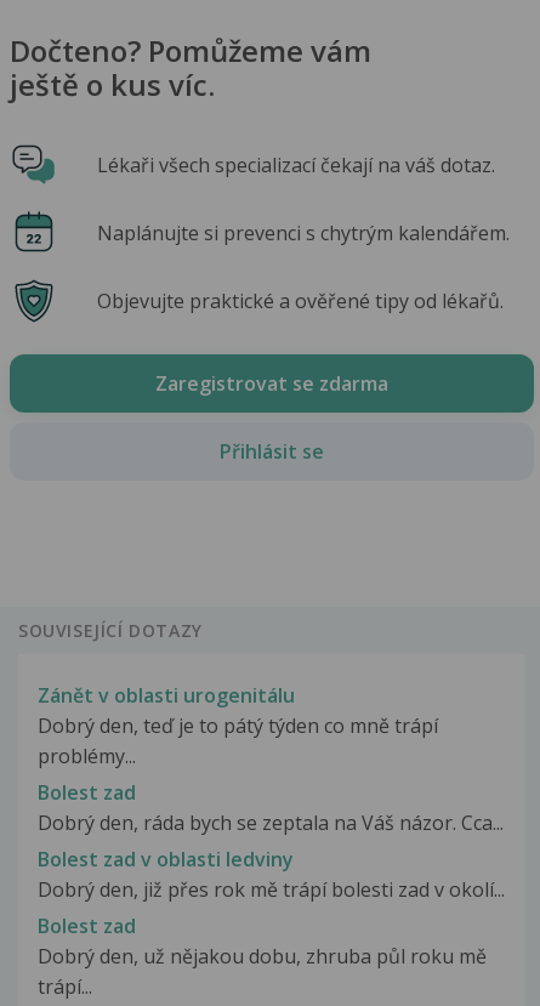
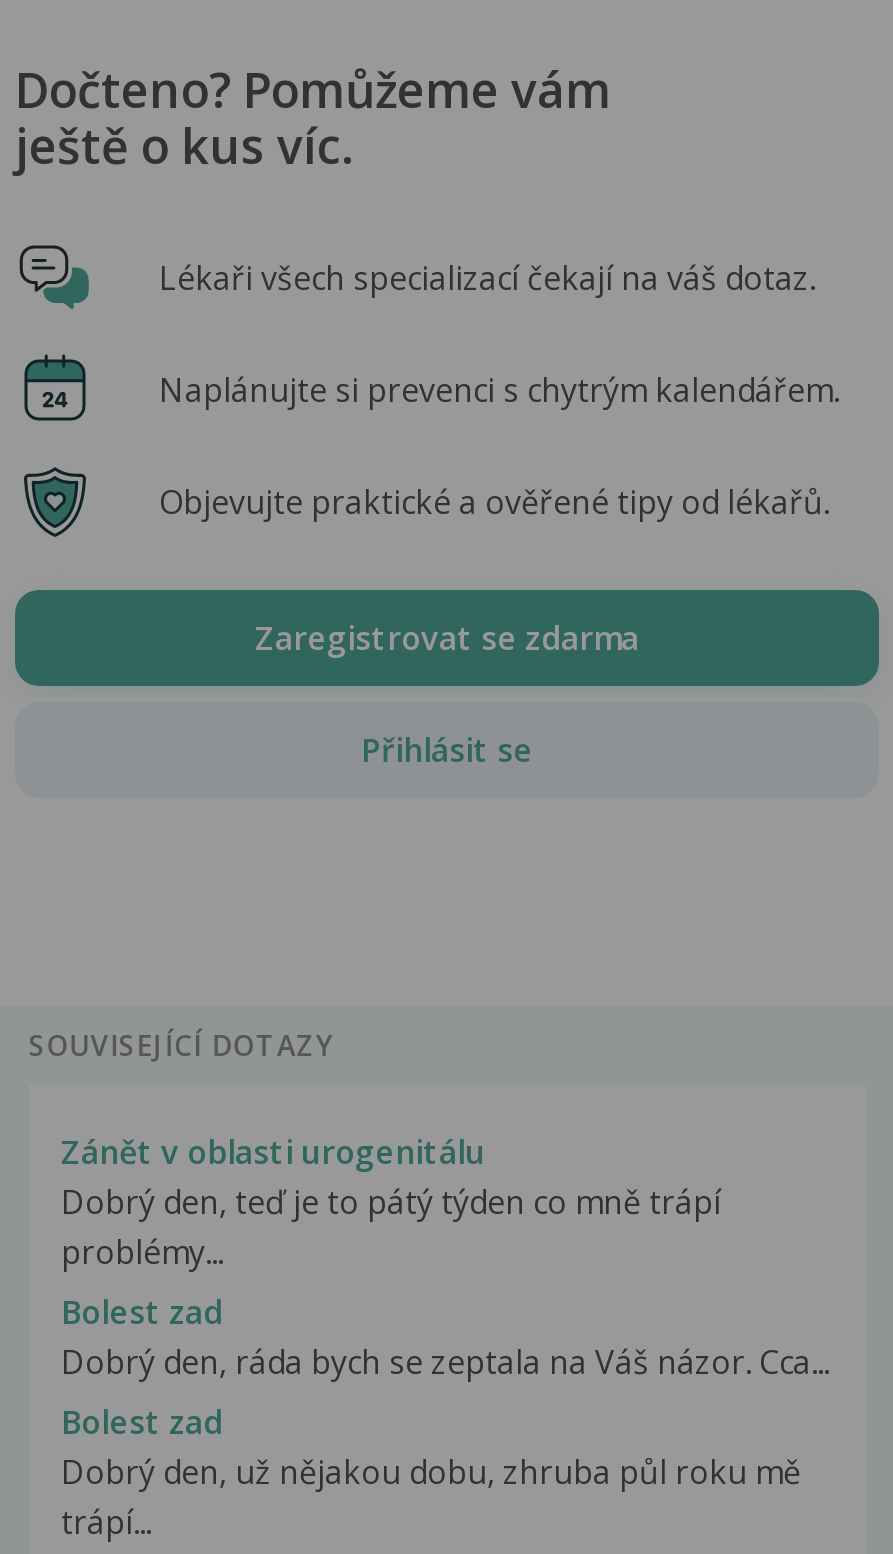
- Bolest zad v oblasti ledviny
- Dobrý den, již přes rok mě trápí bolesti zad v okolí...
